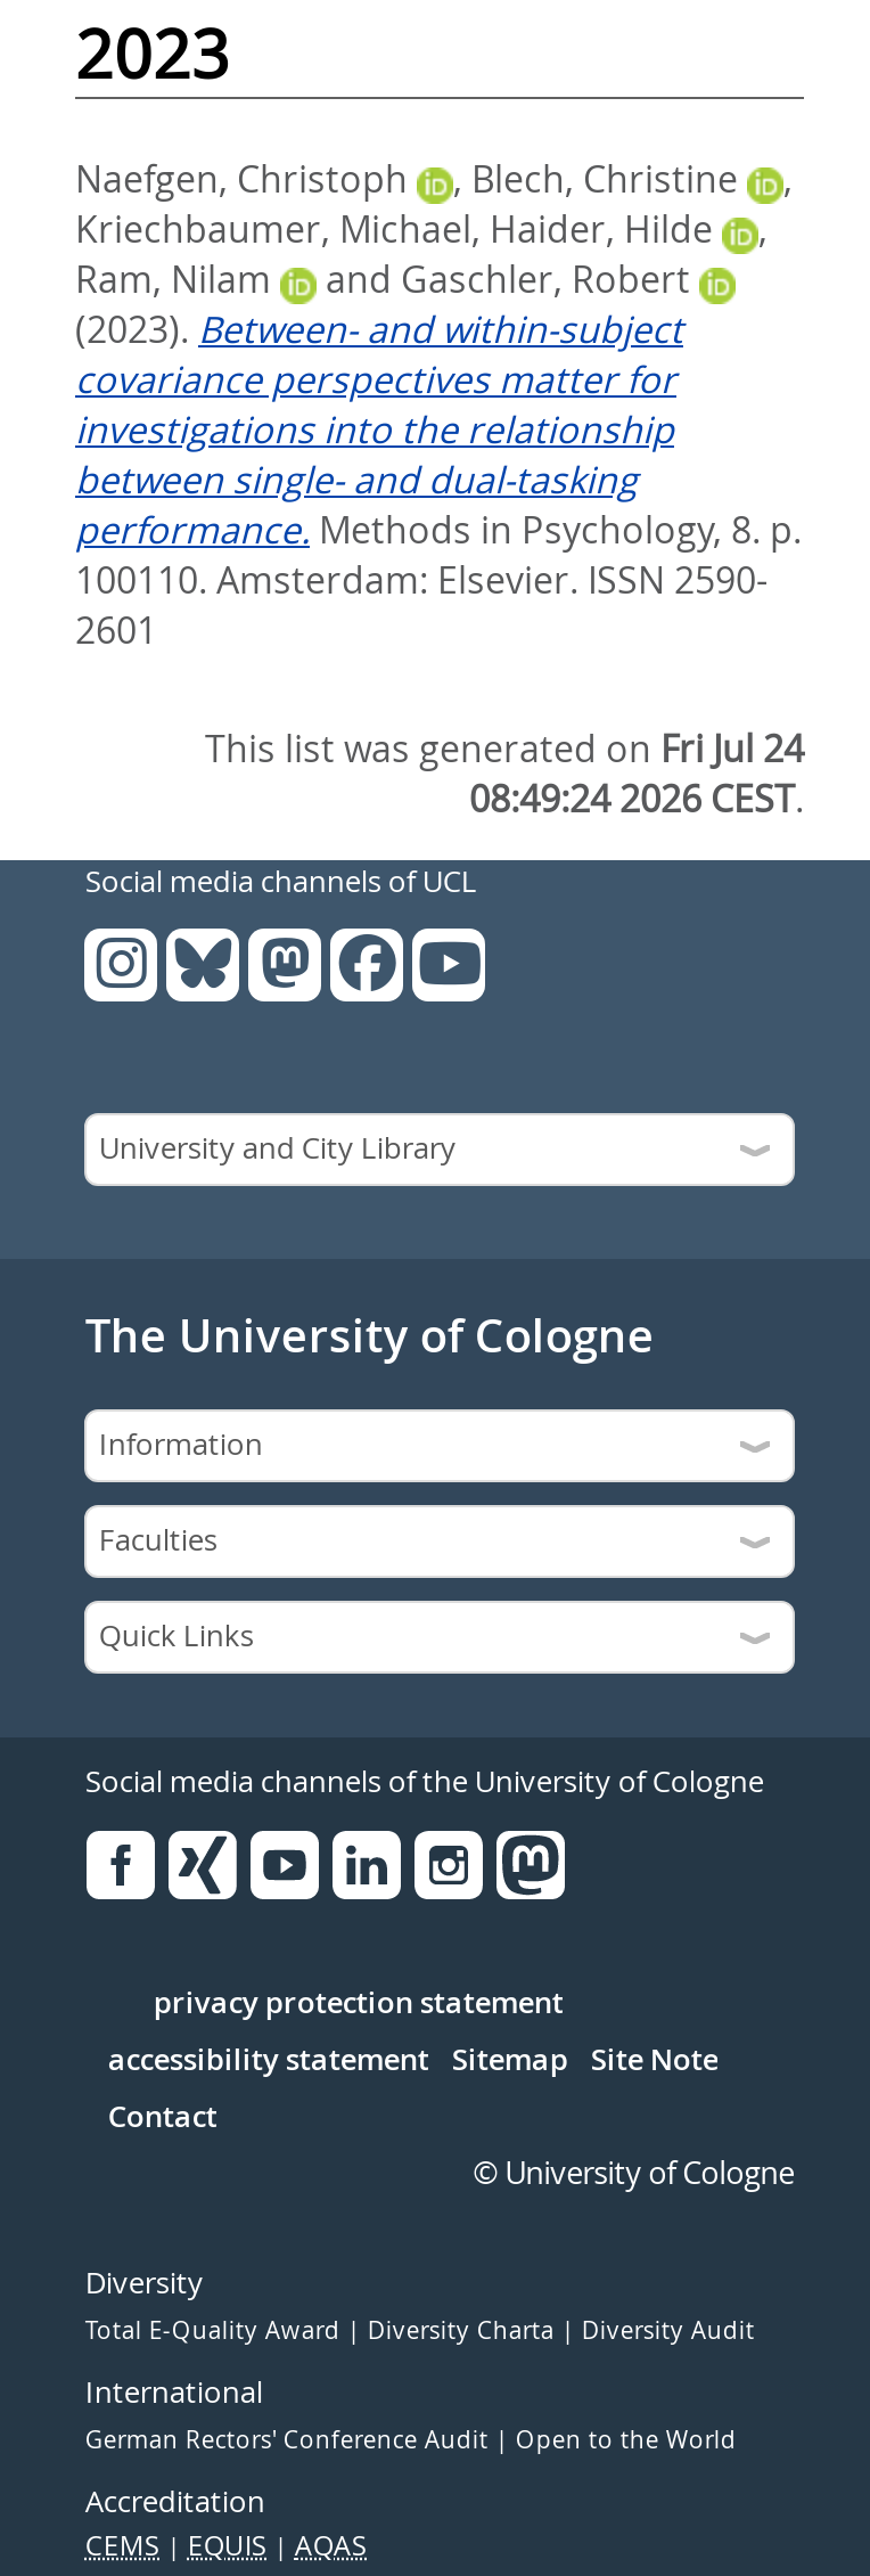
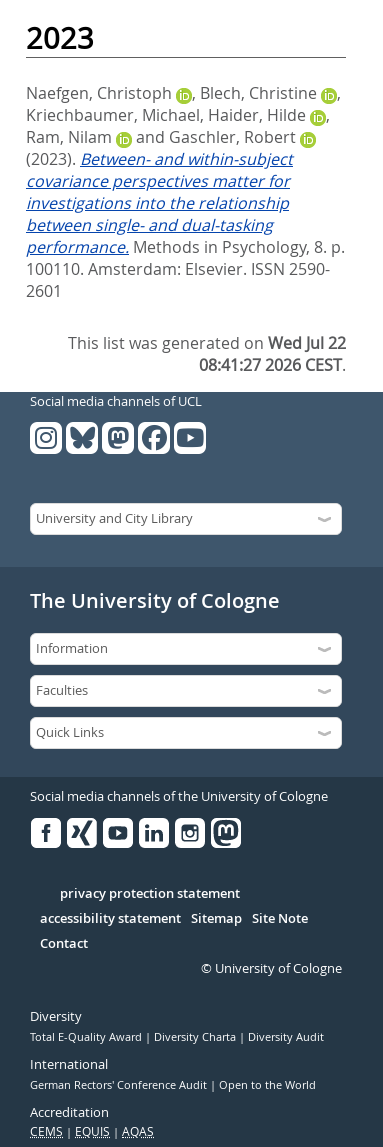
- This list was generated on Fri Jul 24
+ This list was generated on Wed Jul 22

- 08:49:24 2026 CEST.
+ 08:41:27 2026 CEST.
